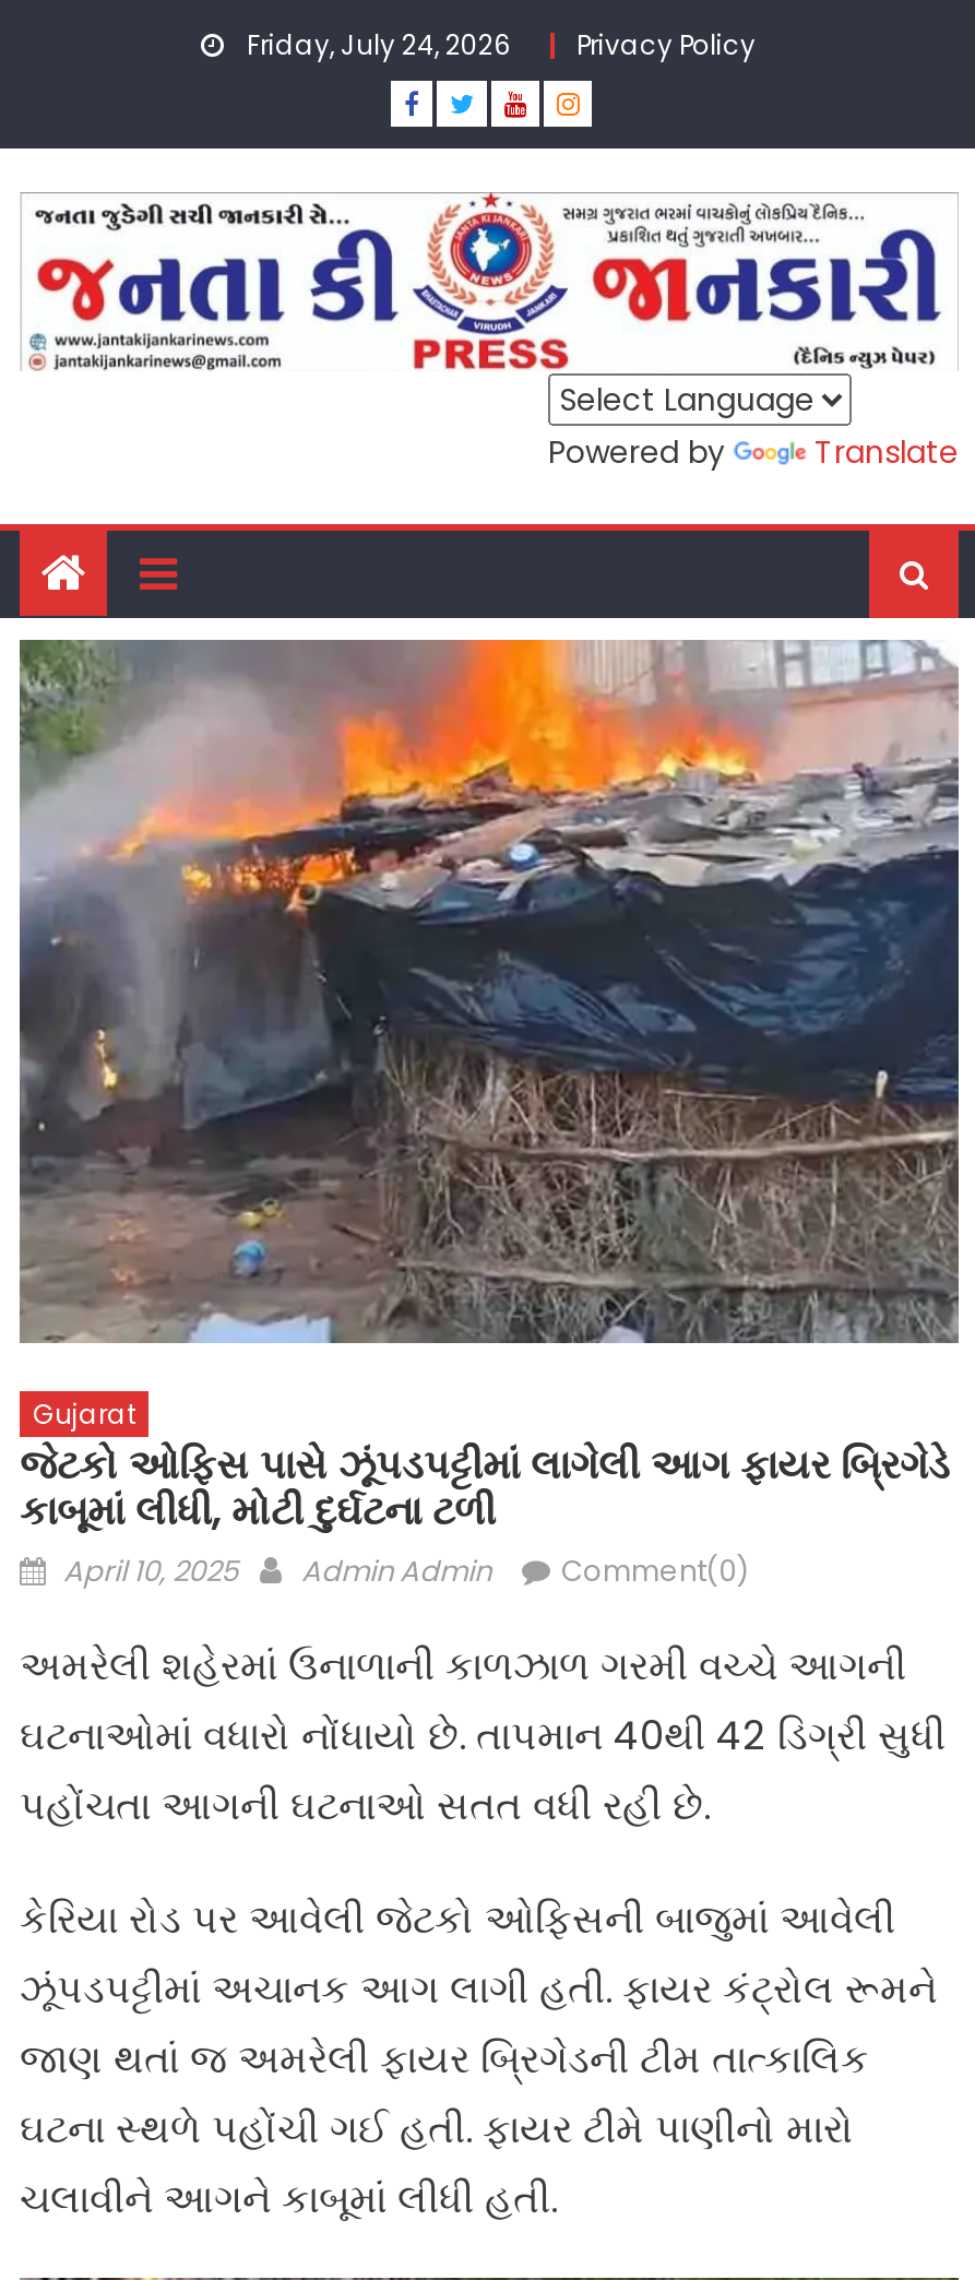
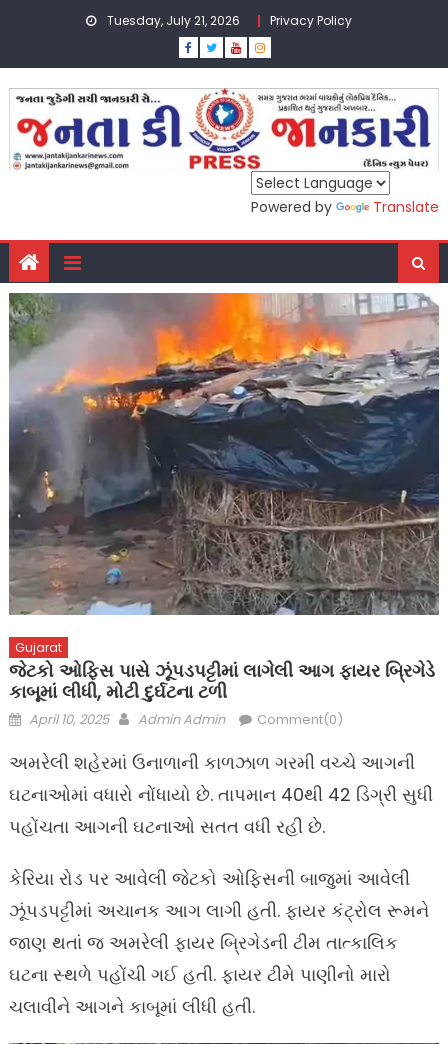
- Friday, July 24, 2026 Privacy Policy
+ Tuesday, July 21, 2026 Privacy Policy
